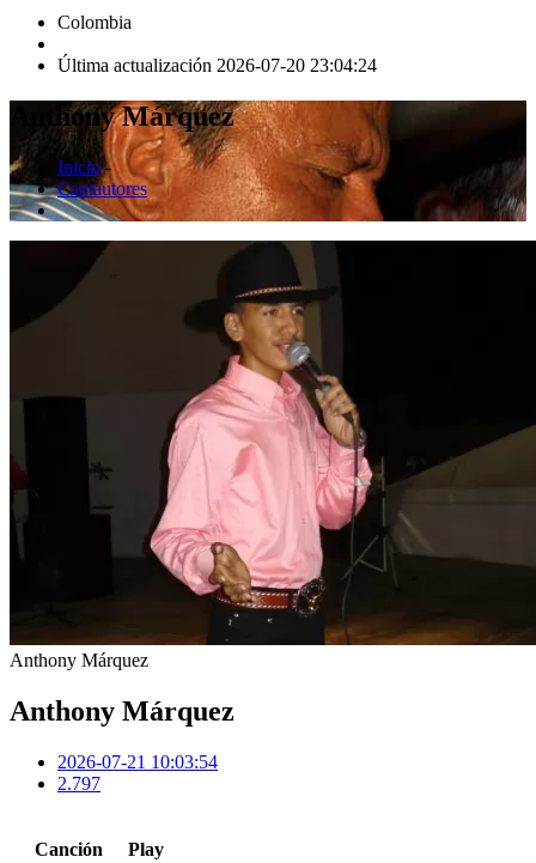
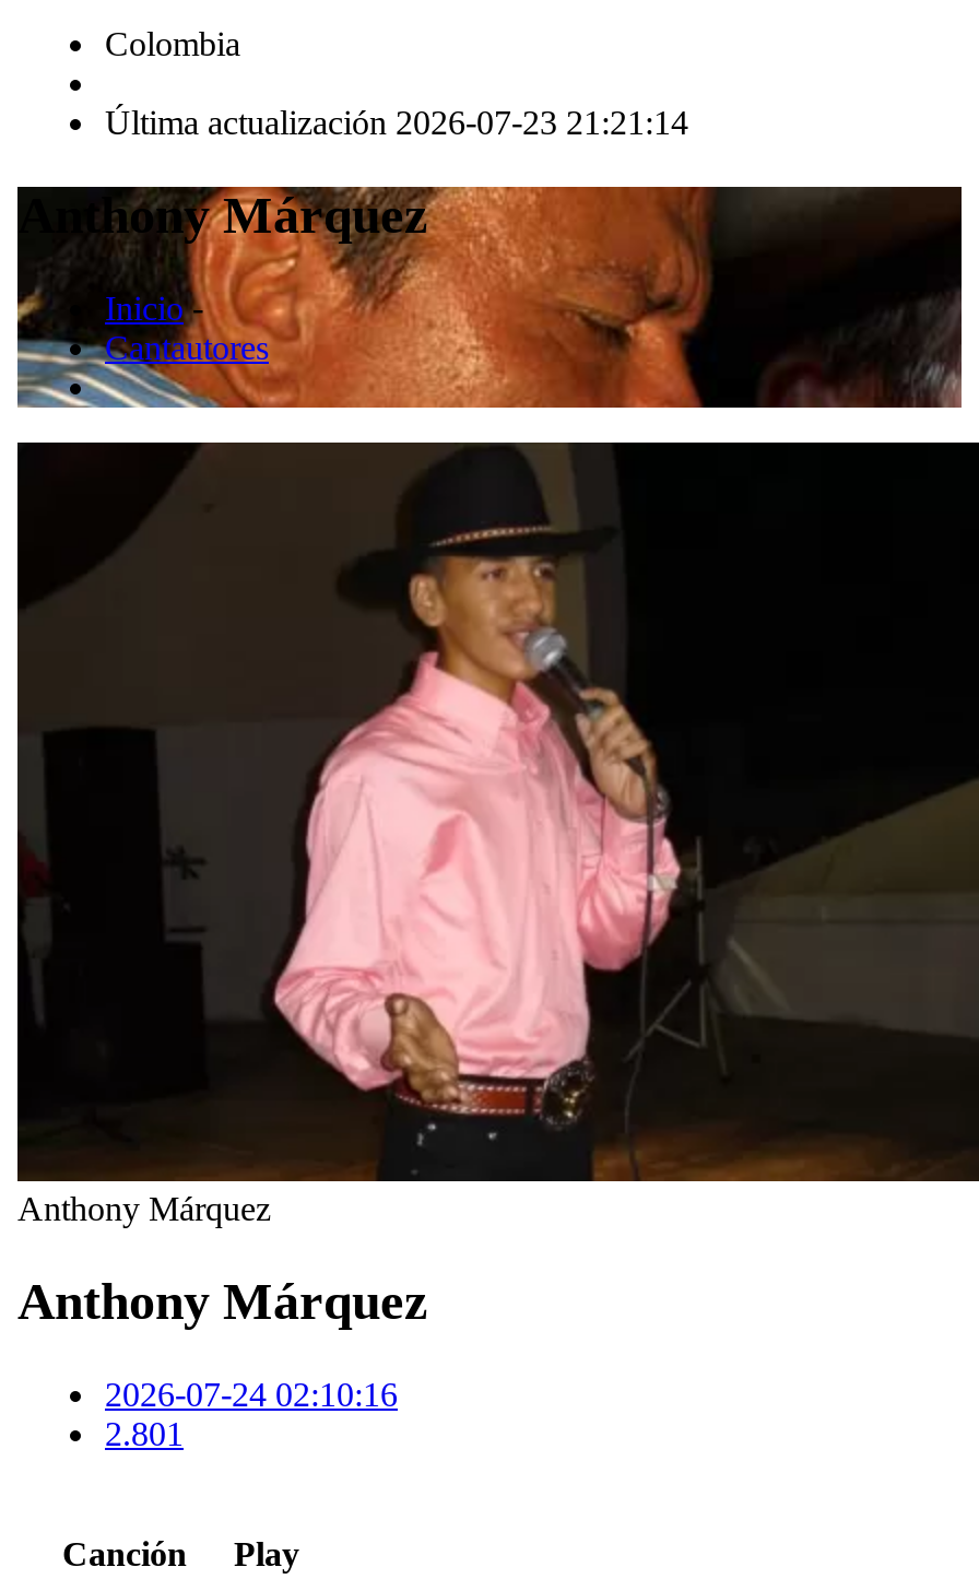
- Última actualización 2026-07-20 23:04:24
+ Última actualización 2026-07-23 21:21:14

- 2026-07-21 10:03:54
+ 2026-07-24 02:10:16

- 2.797
+ 2.801
